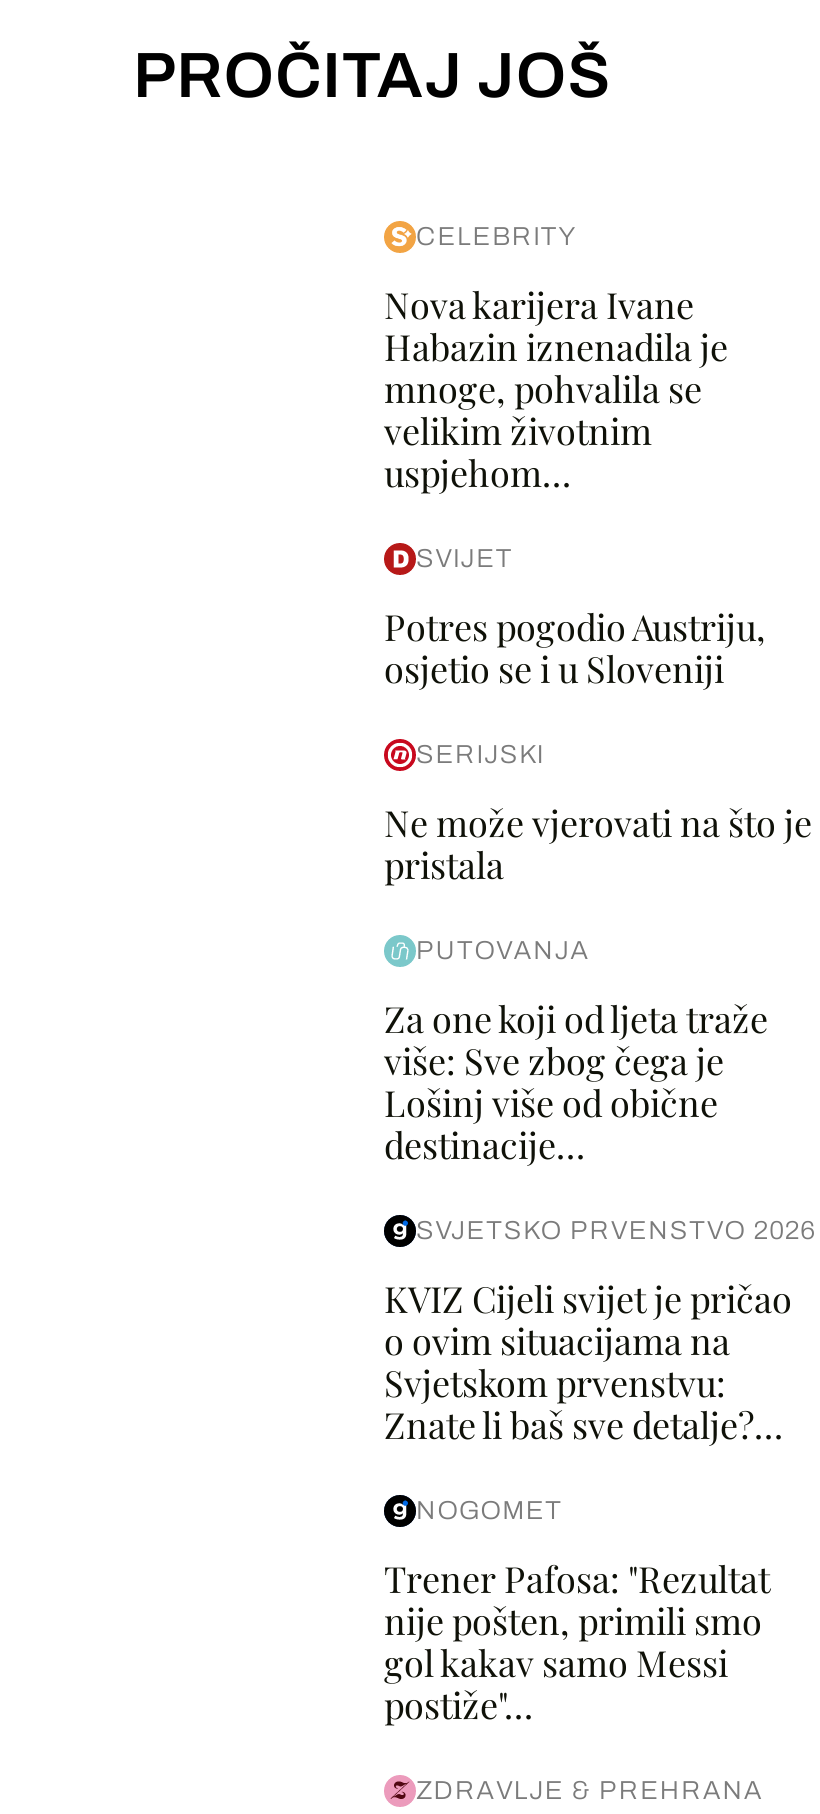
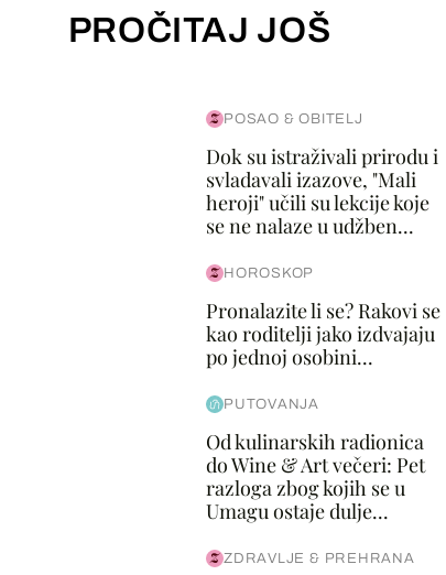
- CELEBRITY
- Nova karijera Ivane
- Habazin iznenadila je
- mnoge, pohvalila se
- velikim životnim
- uspjehom...
- SVIJET
- Potres pogodio Austriju,
- osjetio se i u Sloveniji
- SERIJSKI
- Ne može vjerovati na što je
- pristala
+ POSAO & OBITELJ
+ Dok su istraživali prirodu i
+ svladavali izazove, "Mali
+ heroji" učili su lekcije koje
+ se ne nalaze u udžben...
+ HOROSKOP
+ Pronalazite li se? Rakovi se
+ kao roditelji jako izdvajaju
+ po jednoj osobini...

- Za one koji od ljeta traže
- više: Sve zbog čega je
- Lošinj više od obične
- destinacije...
- SVJETSKO PRVENSTVO 2026
- KVIZ Cijeli svijet je pričao
- o ovim situacijama na
- Svjetskom prvenstvu:
- Znate li baš sve detalje?...
- NOGOMET
- Trener Pafosa: "Rezultat
- nije pošten, primili smo
- gol kakav samo Messi
- postiže"...
+ Od kulinarskih radionica
+ do Wine & Art večeri: Pet
+ razloga zbog kojih se u
+ Umagu ostaje dulje...
